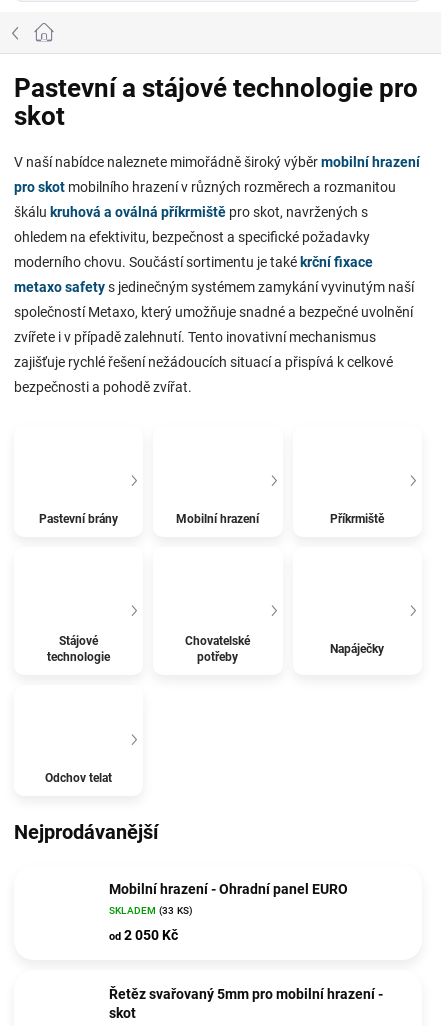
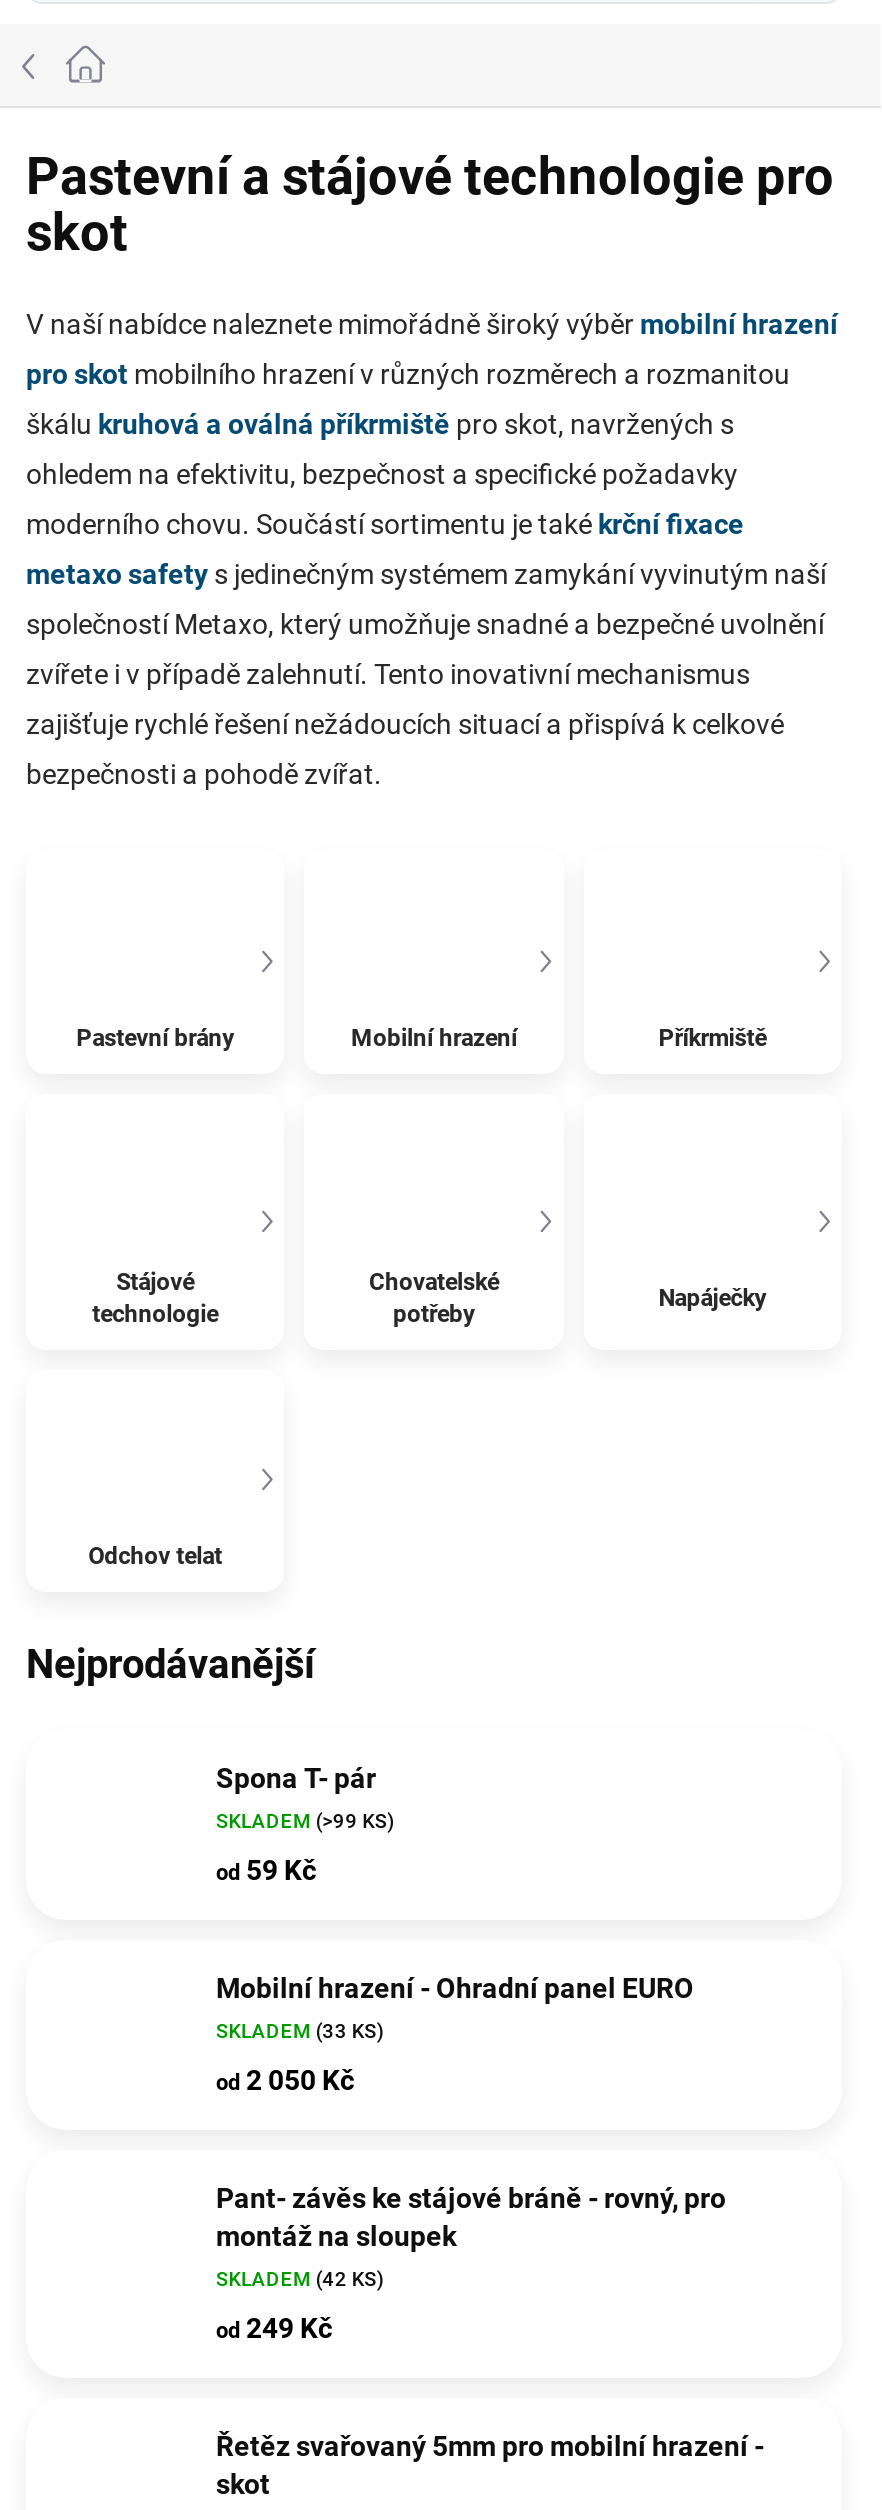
+ Spona T- pár
+ SKLADEM (>99 KS)
+ od 59 Kč

+ Pant- závěs ke stájové bráně - rovný, pro
+ montáž na sloupek
+ SKLADEM (42 KS)
+ od 249 Kč
